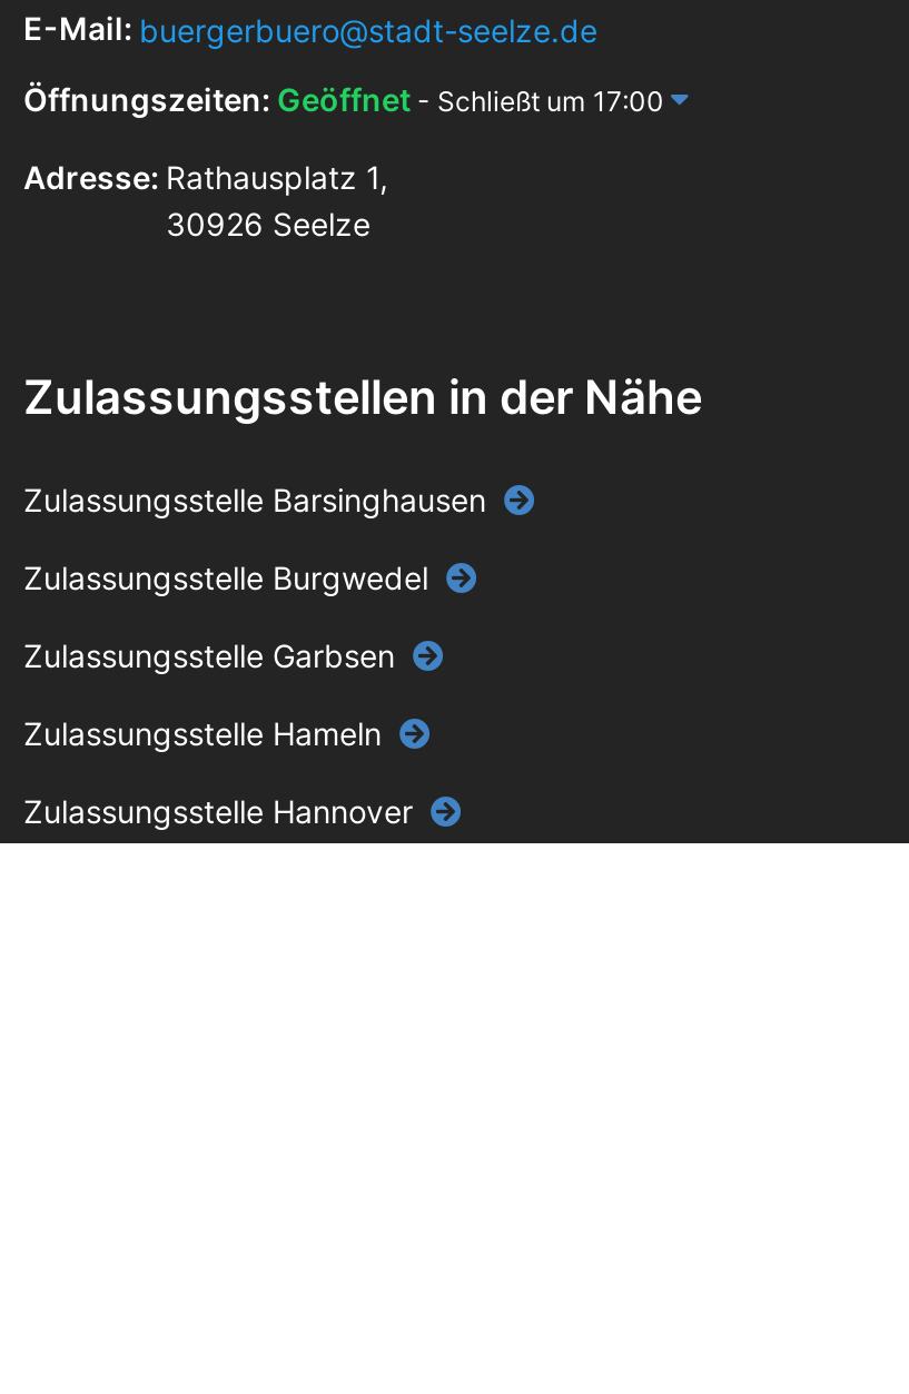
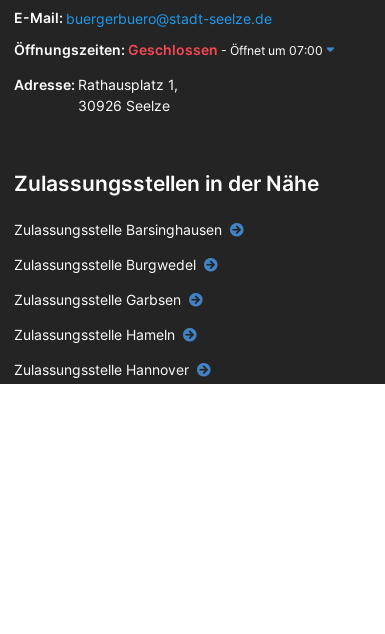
- Öffnungszeiten: Geöffnet - Schließt um 17:00
+ Öffnungszeiten: Geschlossen - Öffnet um 07:00
